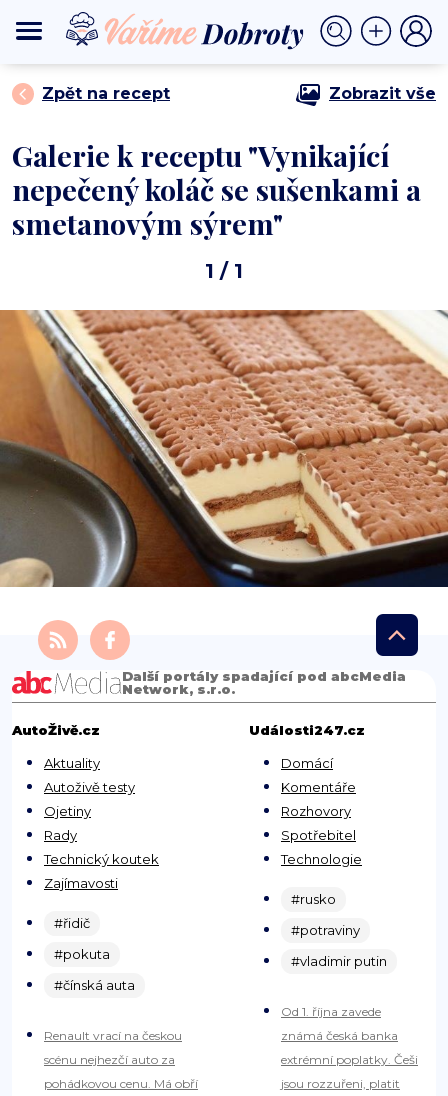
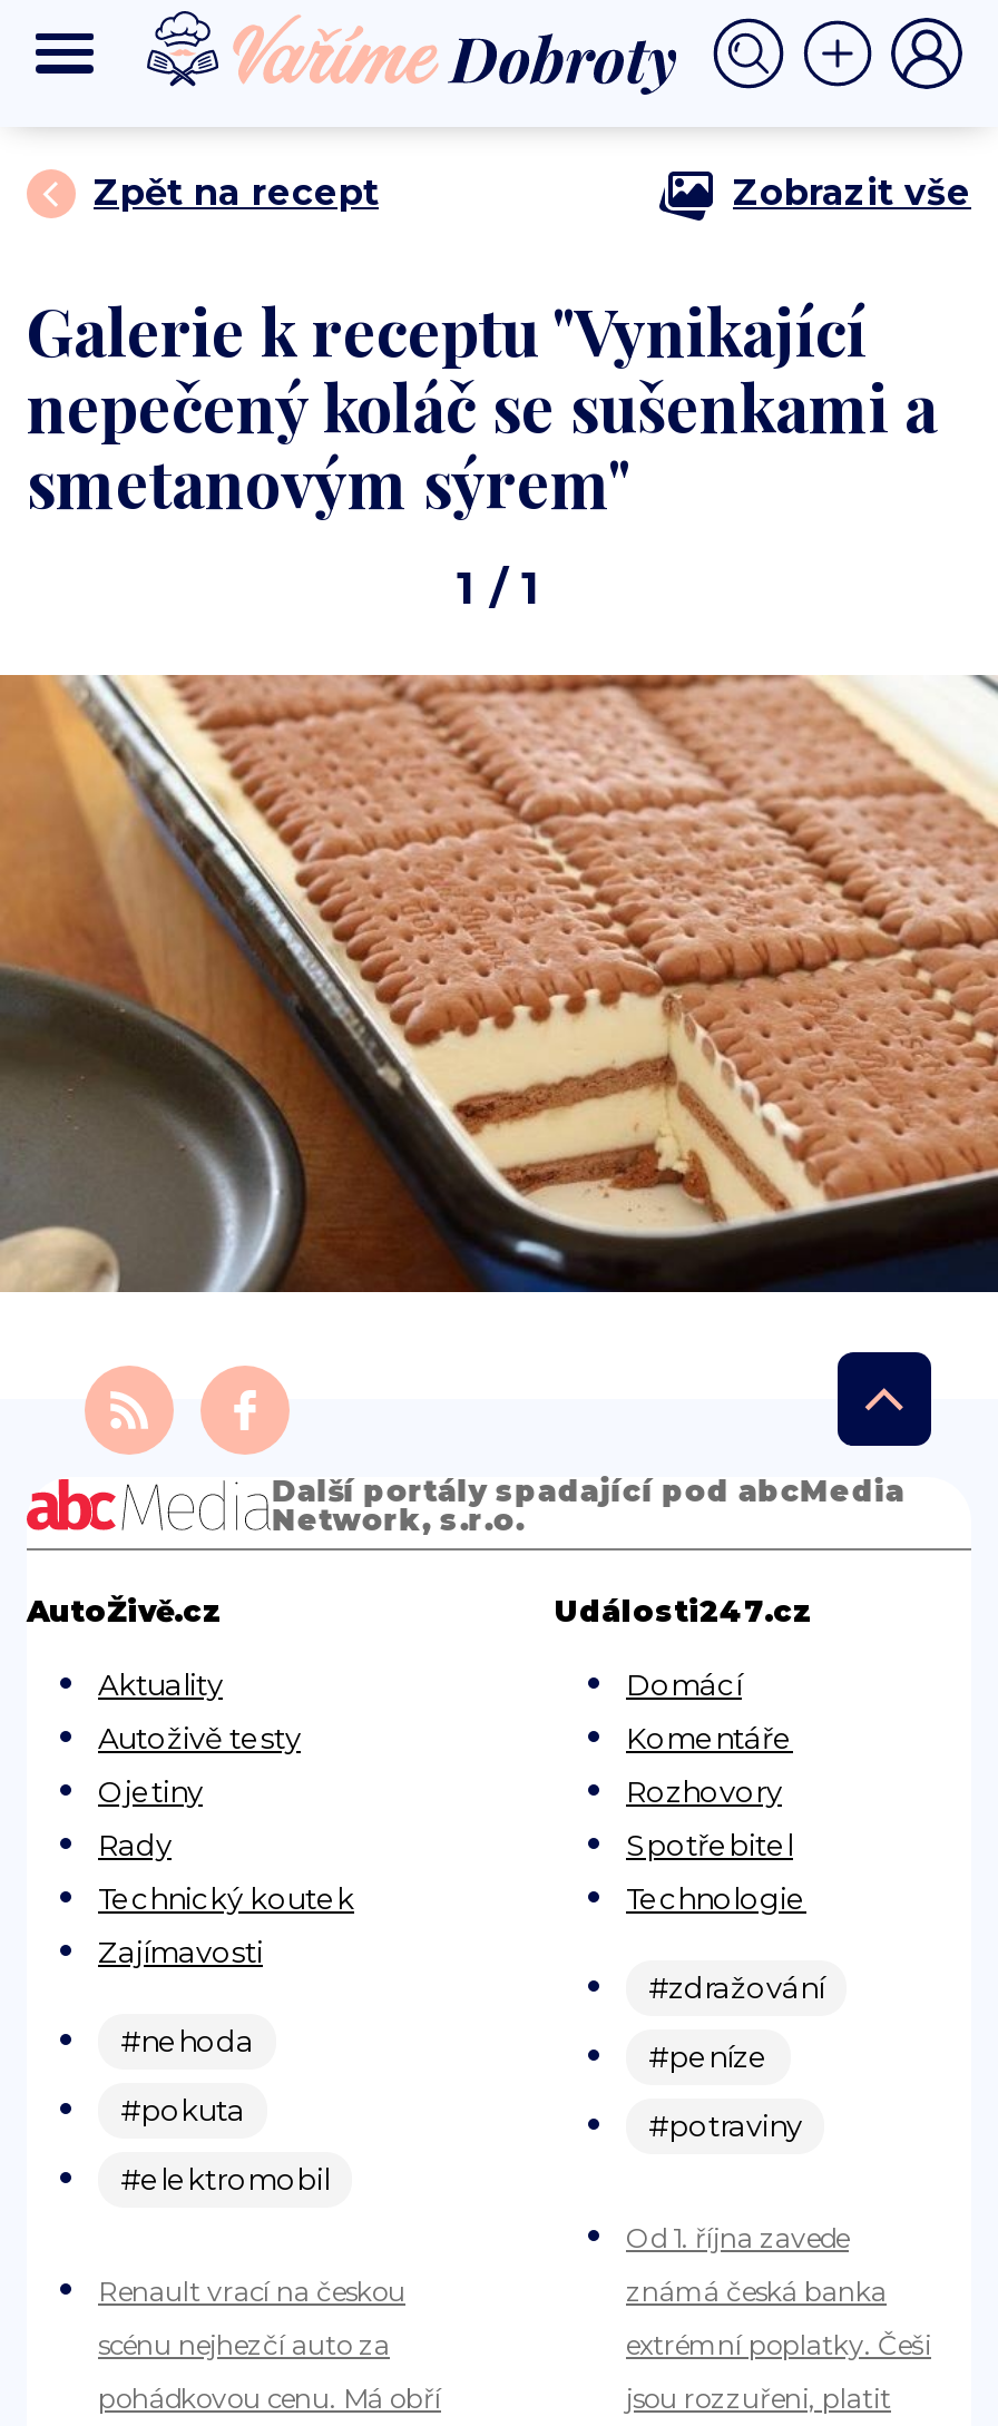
- #rusko
+ #zdražování
+ #peníze

- #řidič
+ #nehoda

moved down: #potraviny

- #vladimir putin

- #čínská auta
+ #elektromobil
